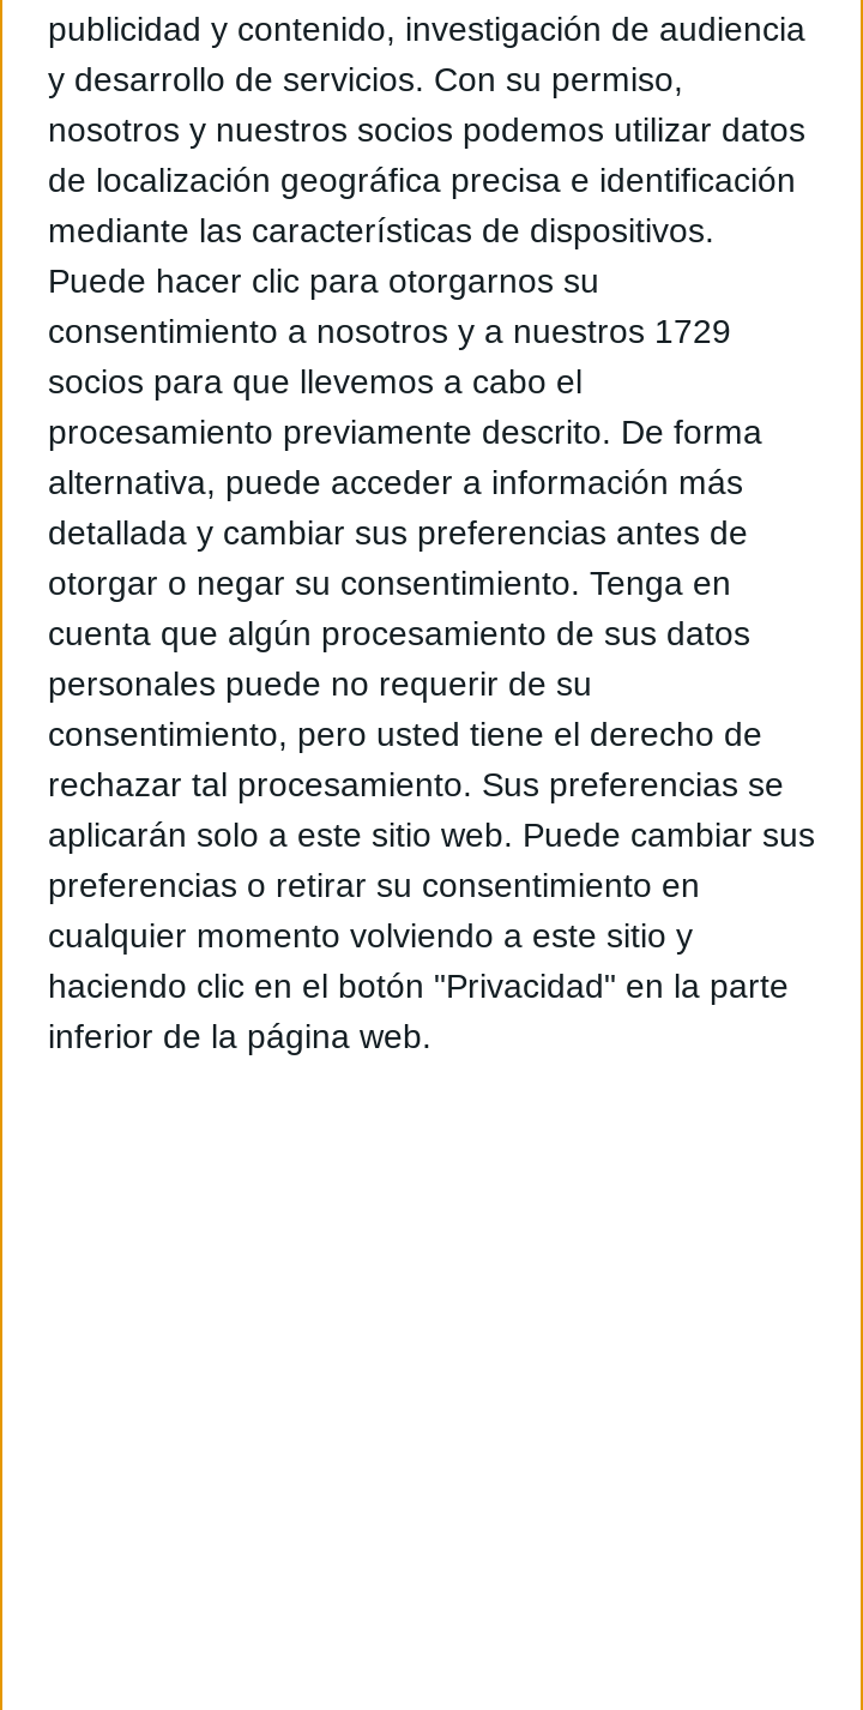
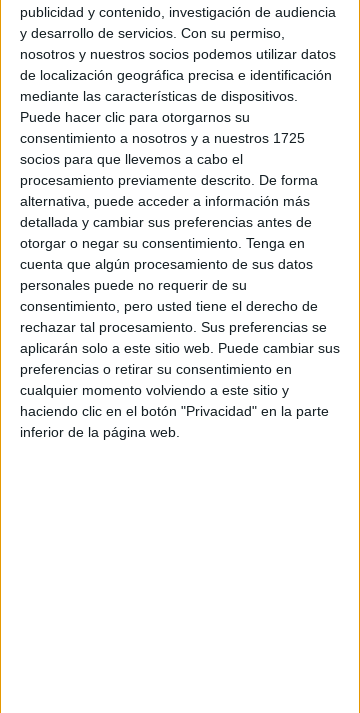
- consentimiento a nosotros y a nuestros 1729
+ consentimiento a nosotros y a nuestros 1725
